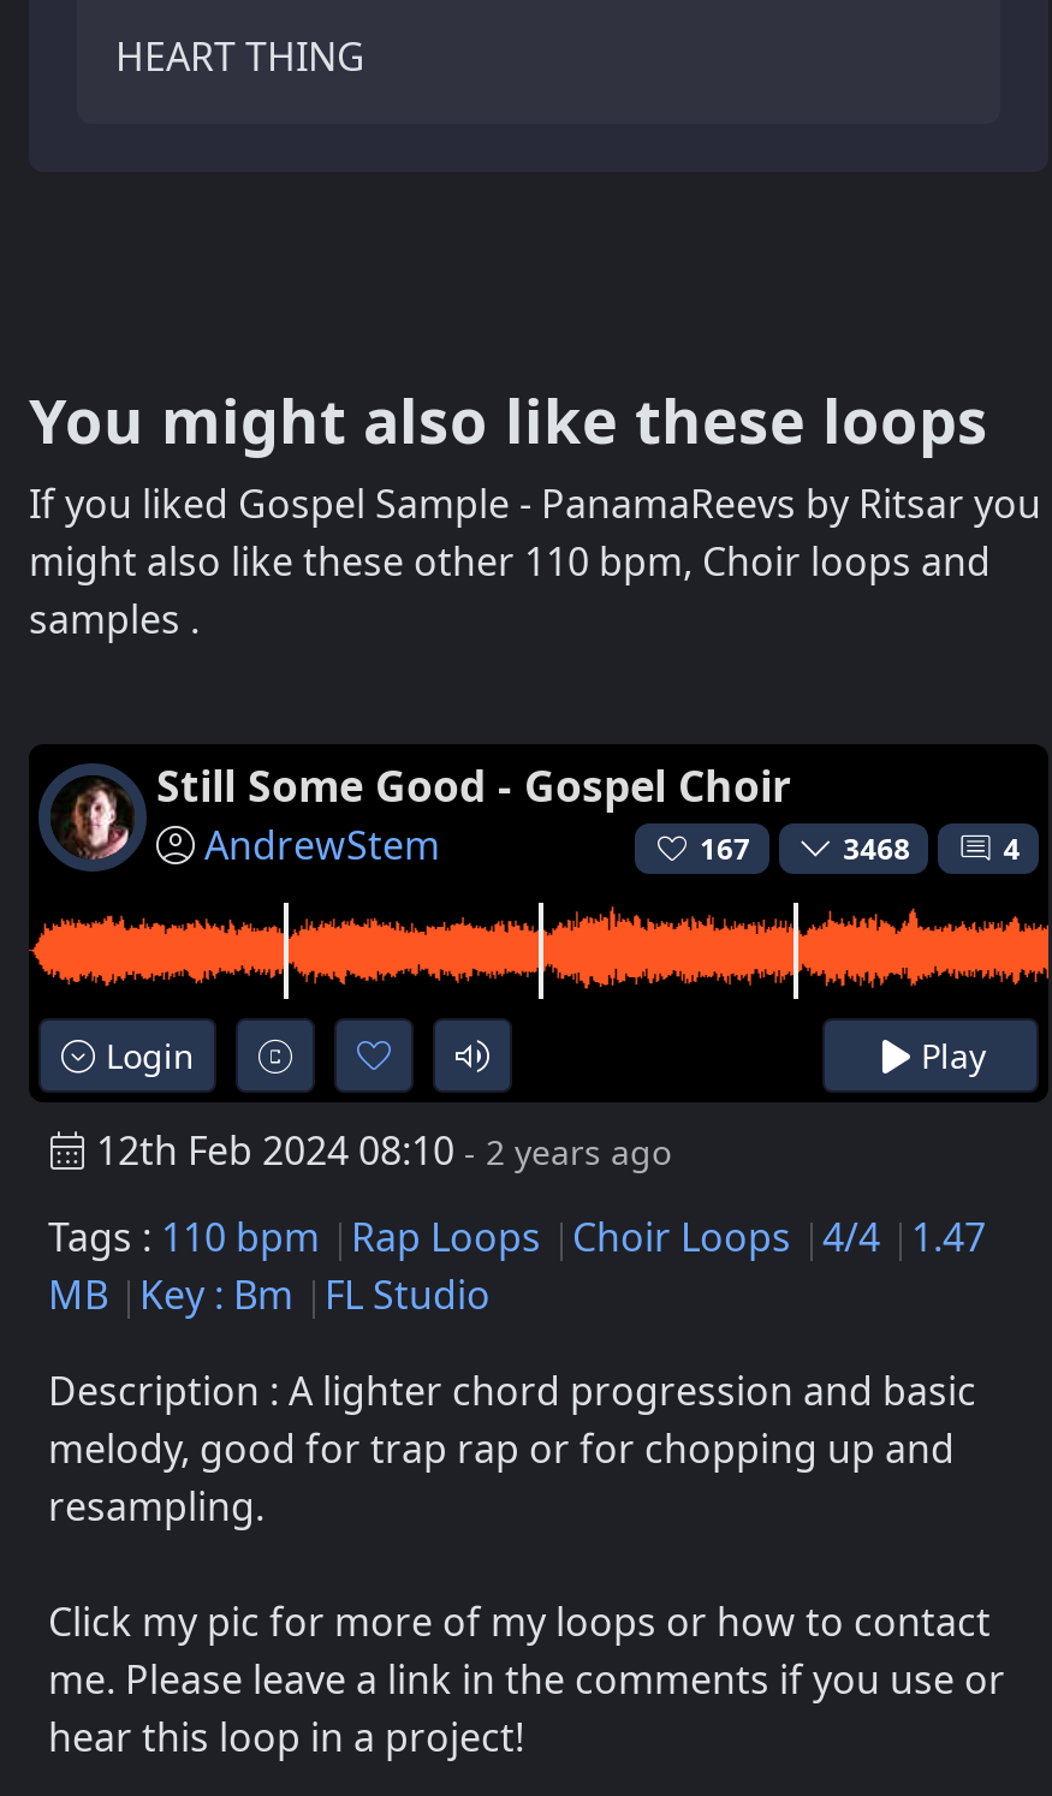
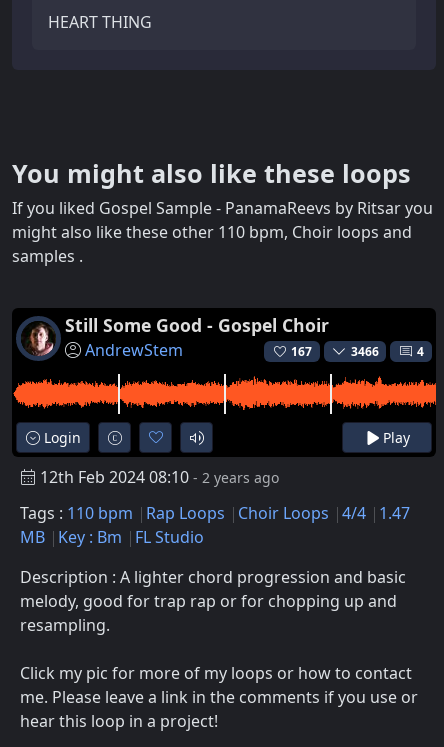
- 3468
+ 3466
